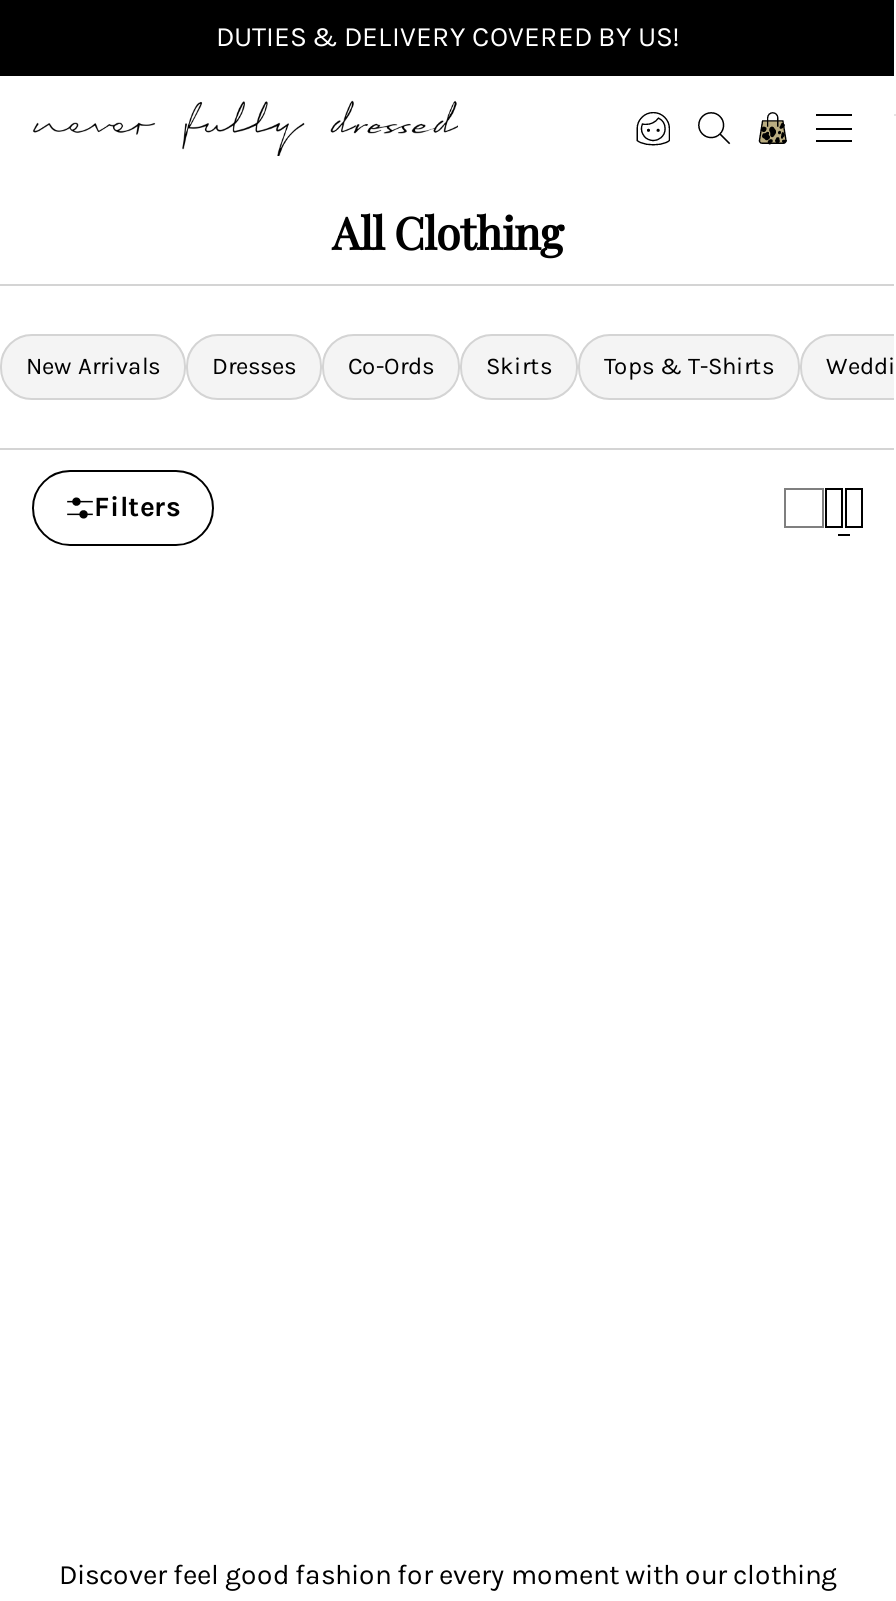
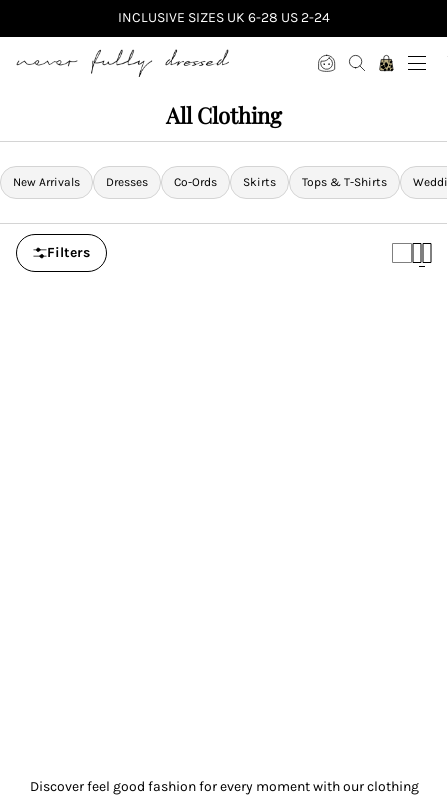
- DUTIES & DELIVERY COVERED BY US!
+ INCLUSIVE SIZES UK 6-28 US 2-24
